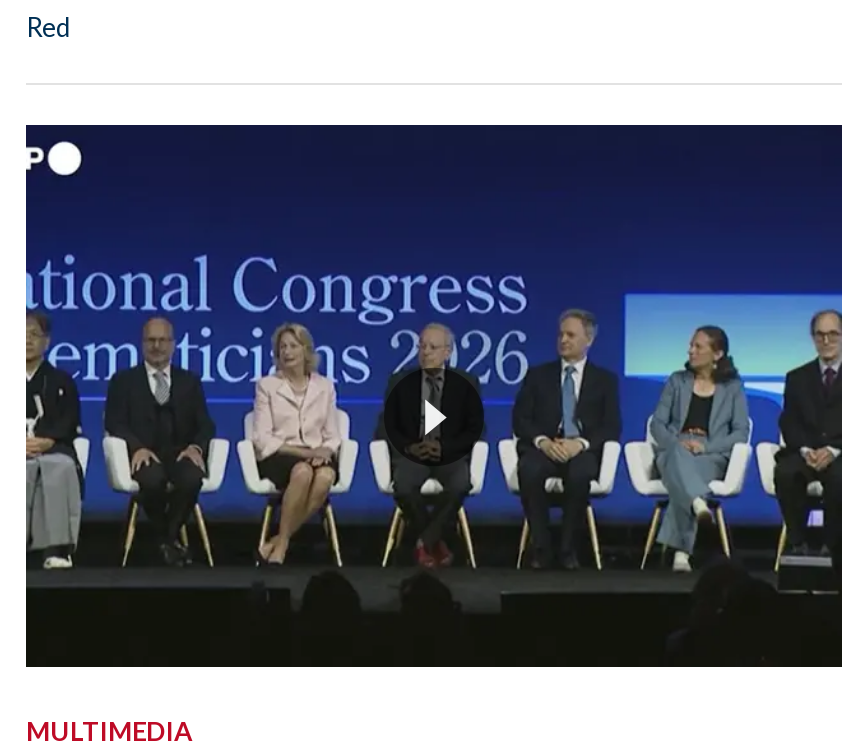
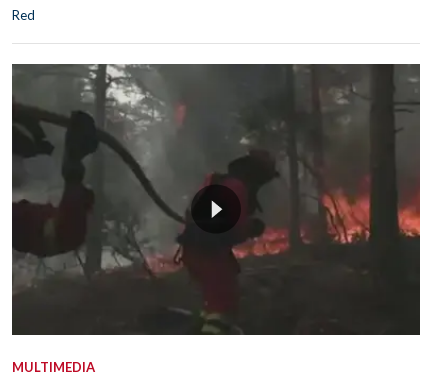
- [image]
+ [image]
